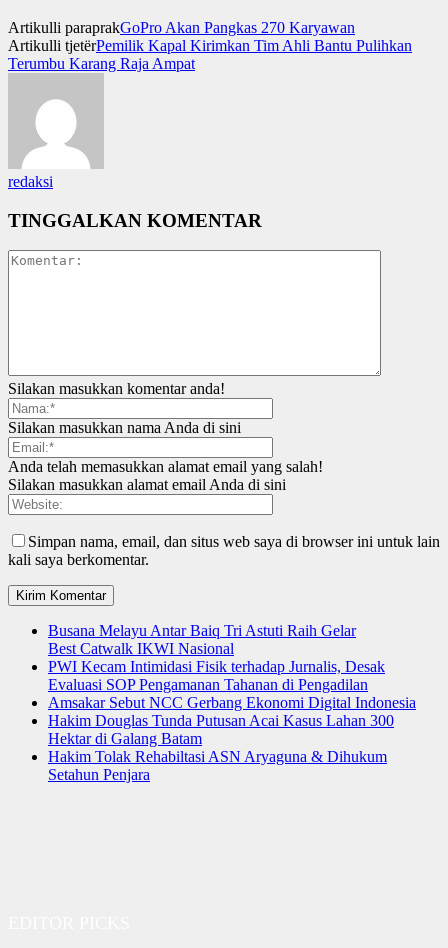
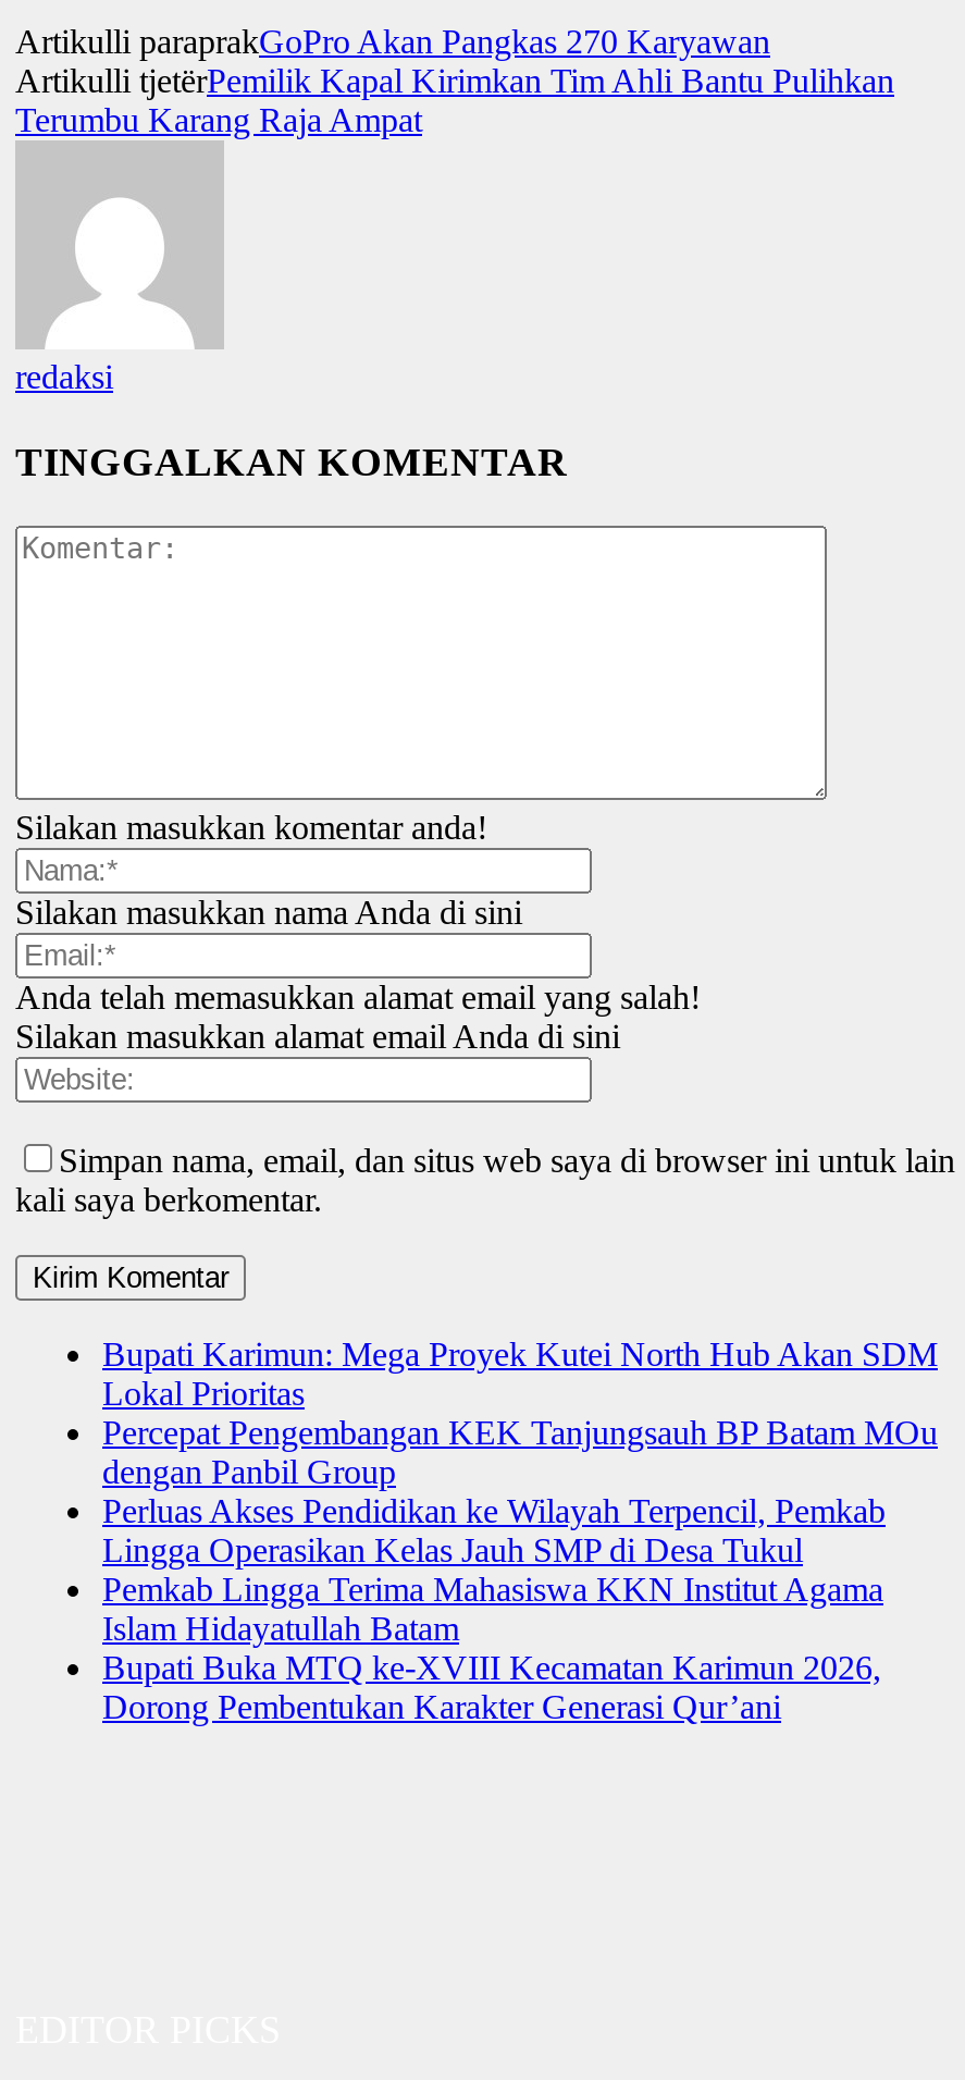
- Busana Melayu Antar Baiq Tri Astuti Raih Gelar
- Best Catwalk IKWI Nasional
- PWI Kecam Intimidasi Fisik terhadap Jurnalis, Desak
- Evaluasi SOP Pengamanan Tahanan di Pengadilan
- Amsakar Sebut NCC Gerbang Ekonomi Digital Indonesia
- Hakim Douglas Tunda Putusan Acai Kasus Lahan 300
- Hektar di Galang Batam
- Hakim Tolak Rehabiltasi ASN Aryaguna & Dihukum
- Setahun Penjara
+ Bupati Karimun: Mega Proyek Kutei North Hub Akan SDM
+ Lokal Prioritas
+ Percepat Pengembangan KEK Tanjungsauh BP Batam MOu
+ dengan Panbil Group
+ Perluas Akses Pendidikan ke Wilayah Terpencil, Pemkab
+ Lingga Operasikan Kelas Jauh SMP di Desa Tukul
+ Pemkab Lingga Terima Mahasiswa KKN Institut Agama
+ Islam Hidayatullah Batam
+ Bupati Buka MTQ ke-XVIII Kecamatan Karimun 2026,
+ Dorong Pembentukan Karakter Generasi Qur’ani
